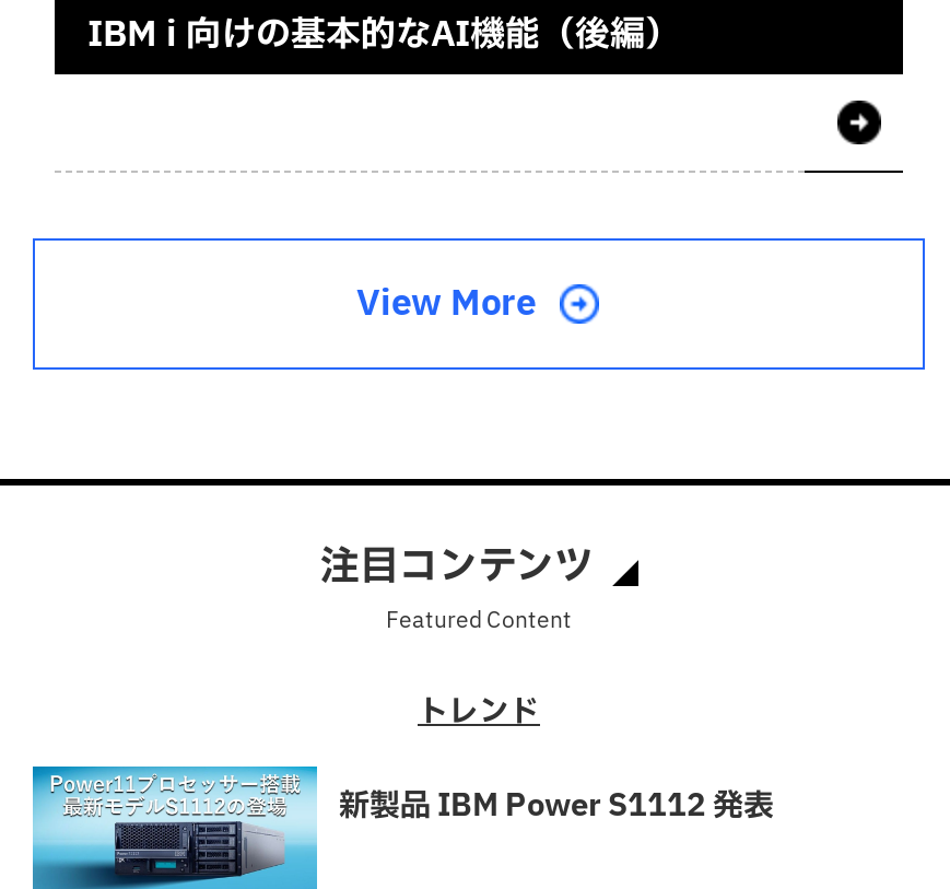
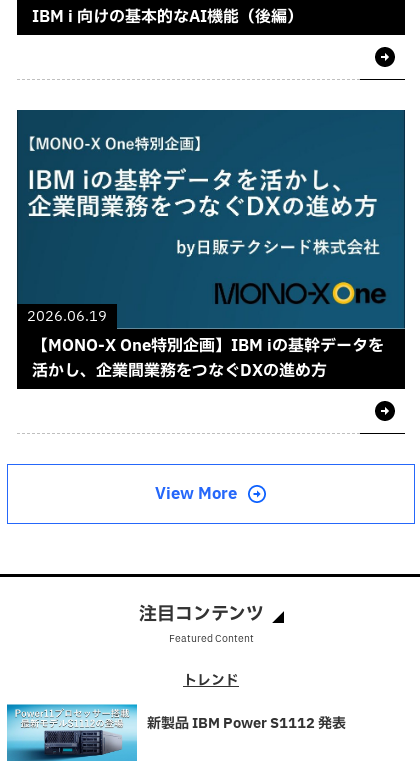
+ [image]
+ 2026.06.19
+ 【MONO-X One特別企画】IBM iの基幹データを
+ 活かし、企業間業務をつなぐDXの進め方
